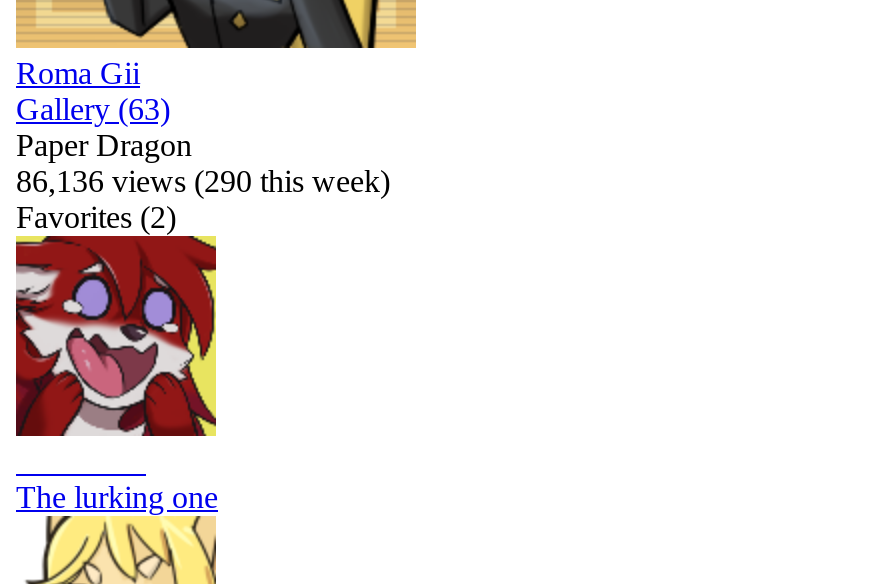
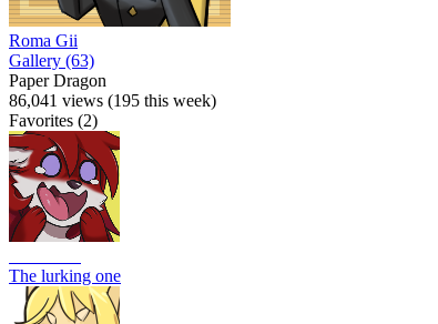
- 86,136 views (290 this week)
+ 86,041 views (195 this week)
